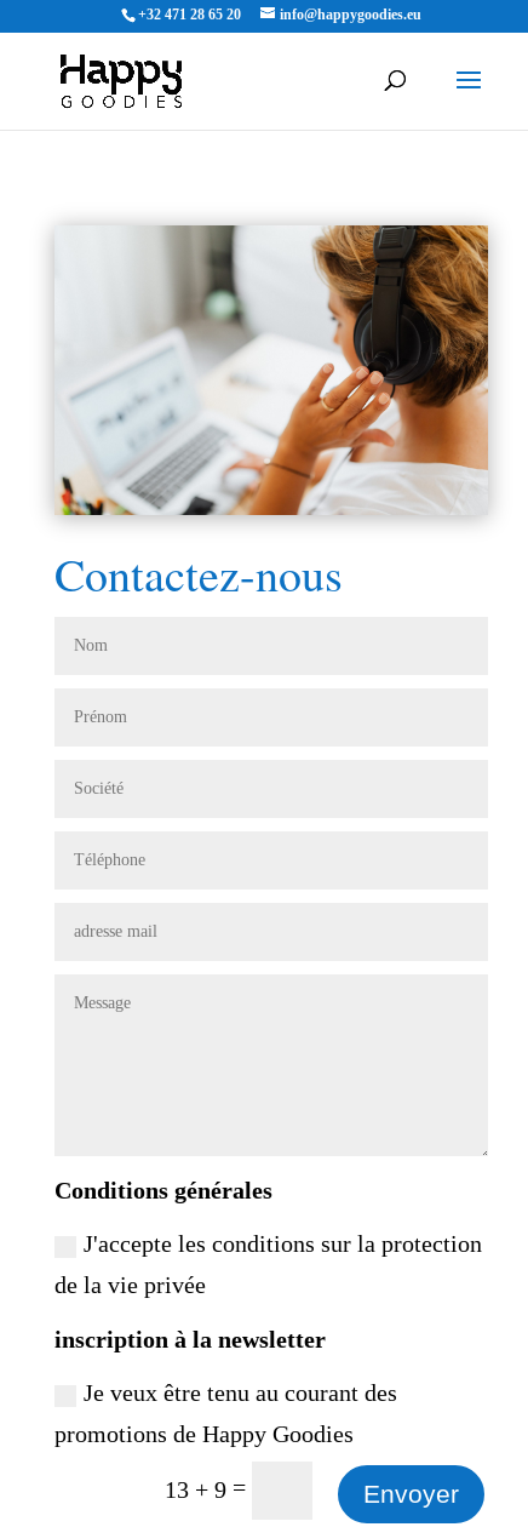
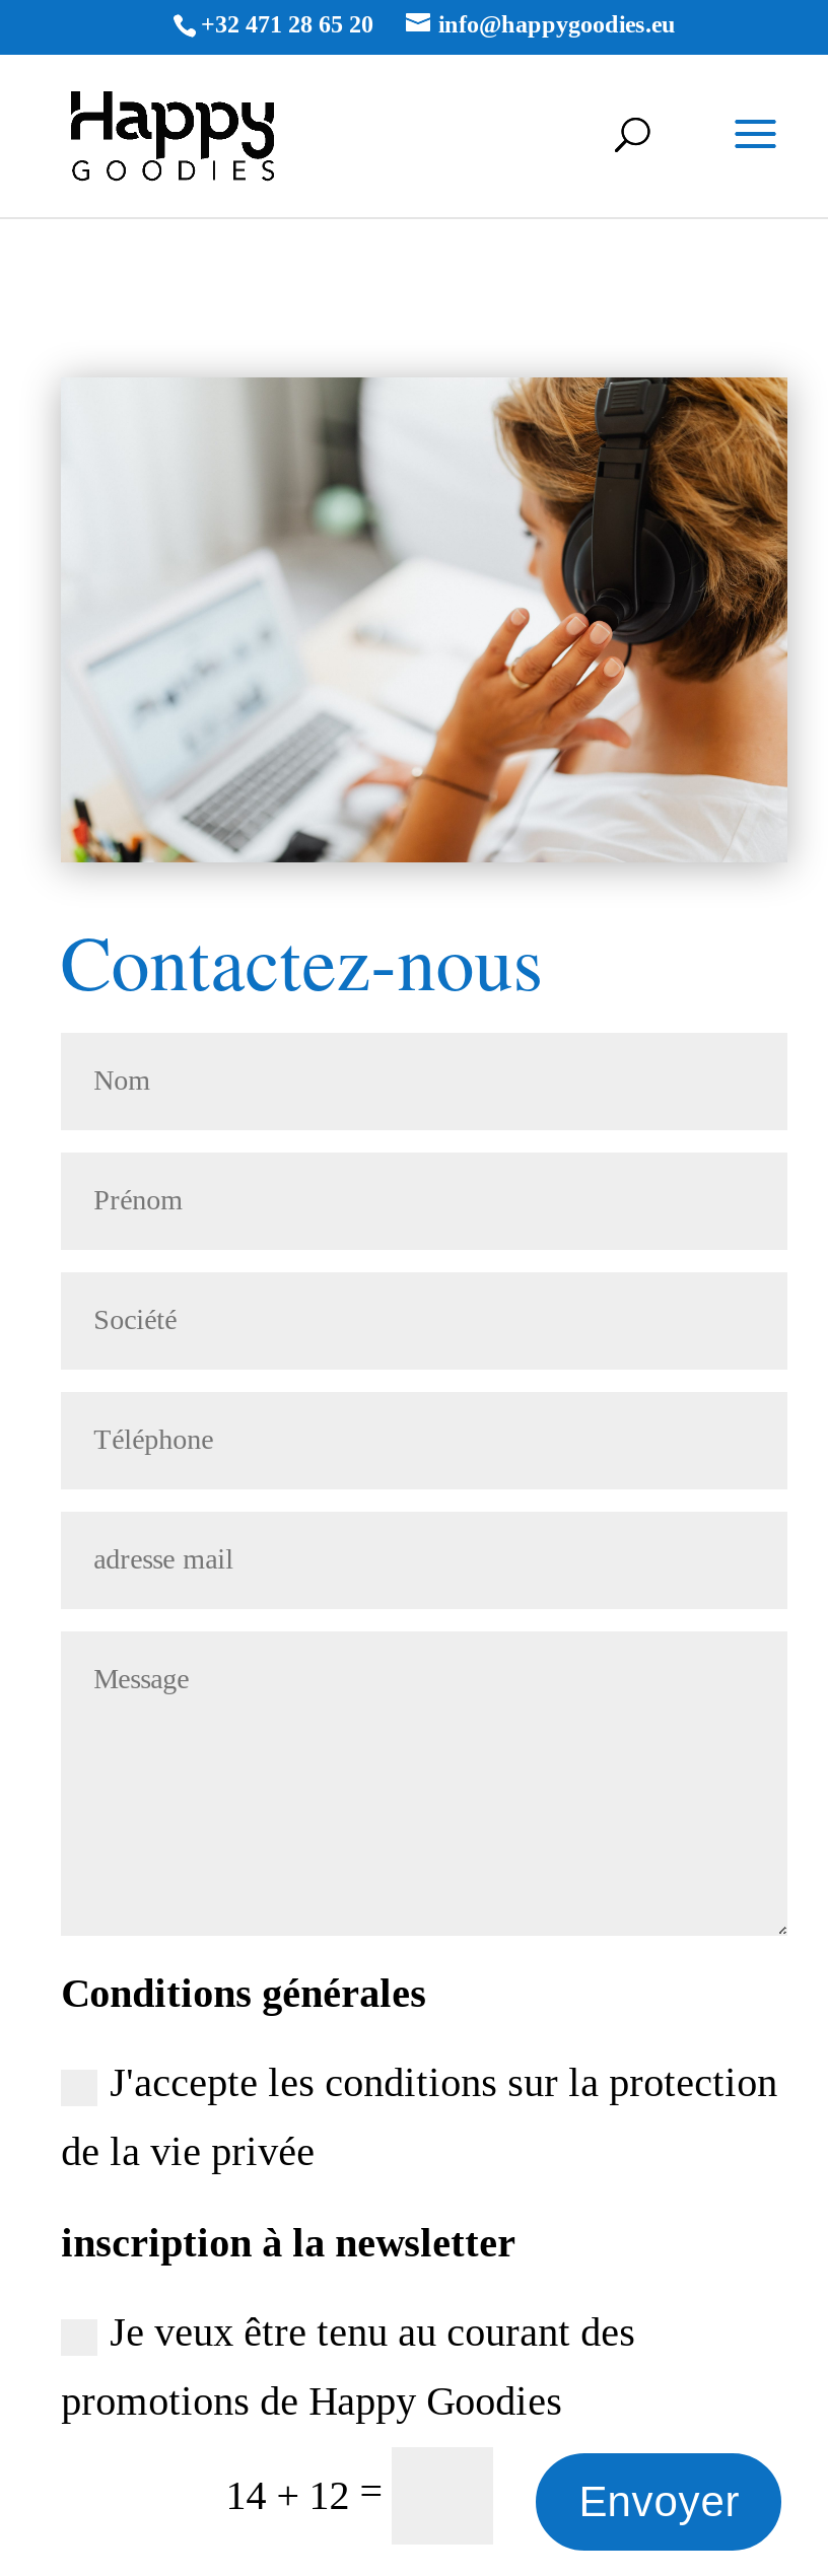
- 13 + 9 =
+ 14 + 12 =
